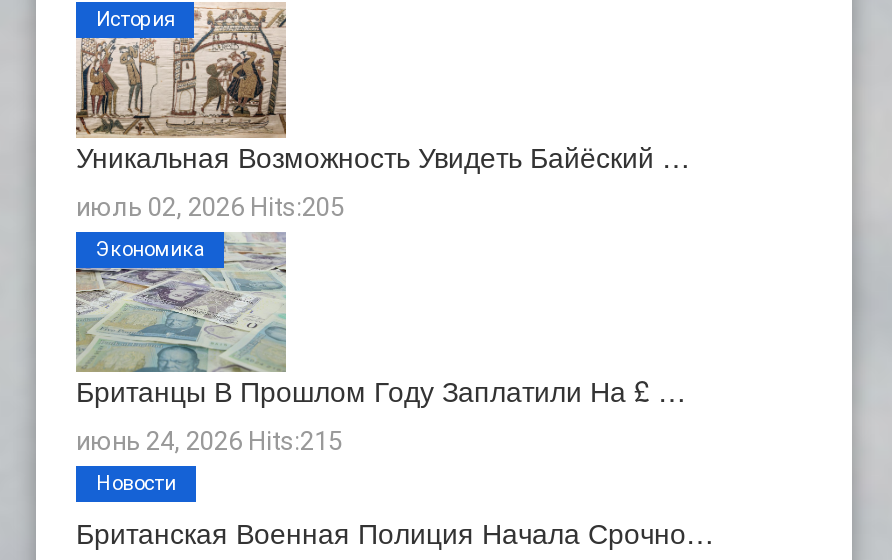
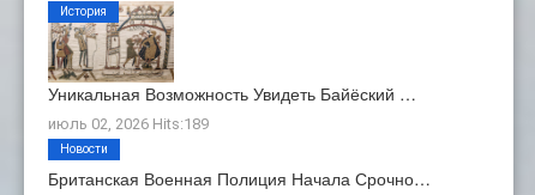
- июль 02, 2026 Hits:205
+ июль 02, 2026 Hits:189

- [image]
- Экономика

- Британцы В Прошлом Году Заплатили На £ …
- июнь 24, 2026 Hits:215
